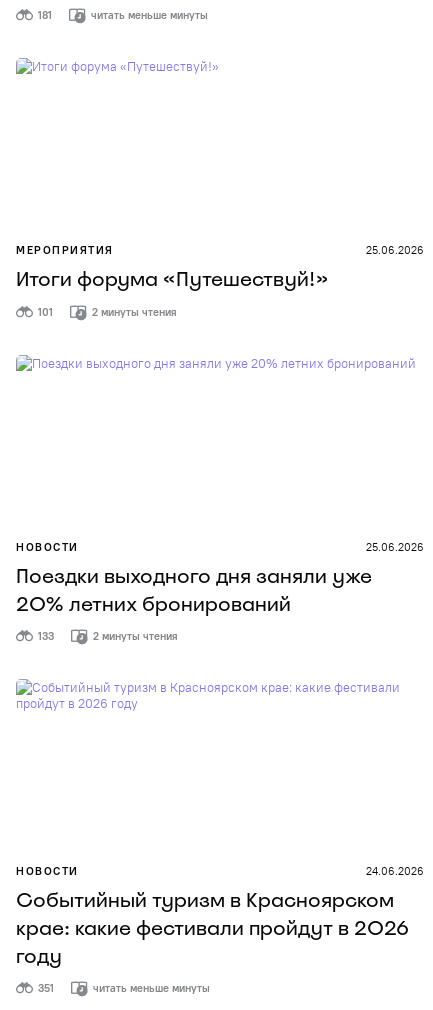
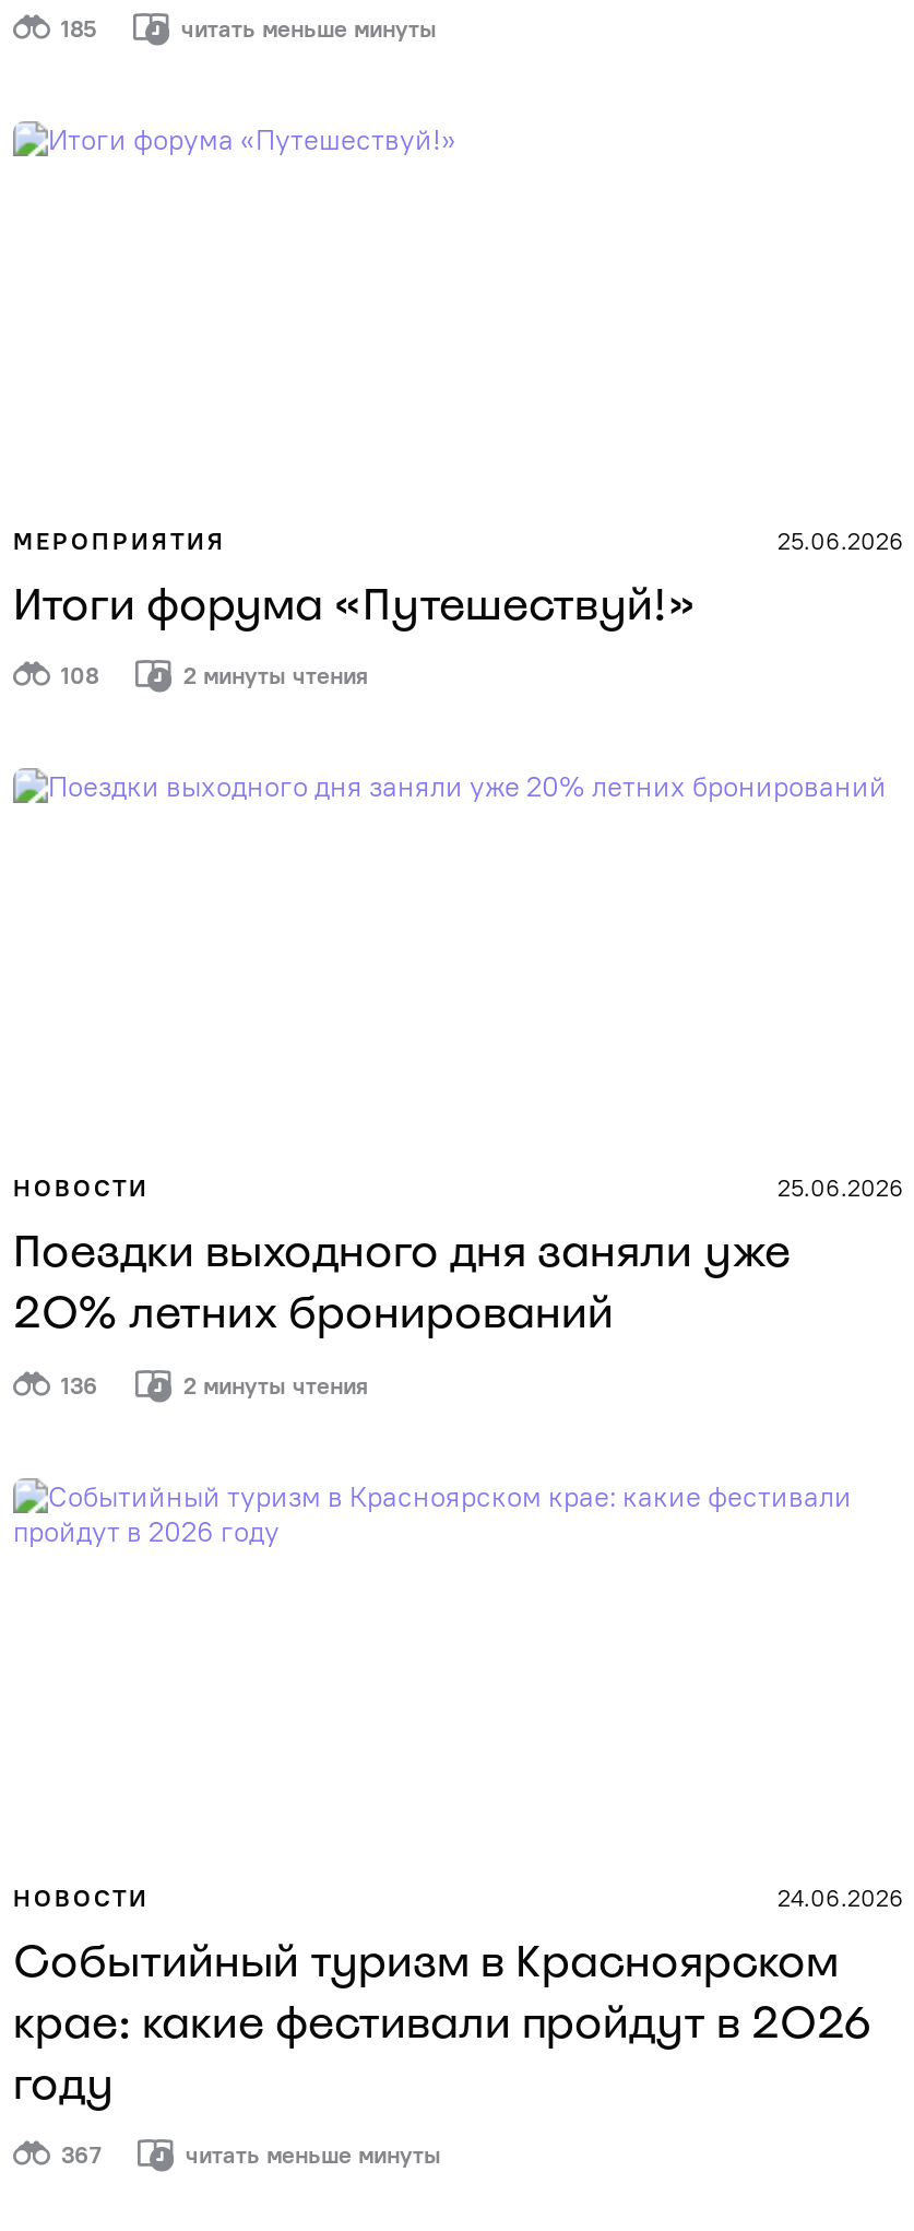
- 181
+ 185

- 101
+ 108

- 133
+ 136

- 351
+ 367
